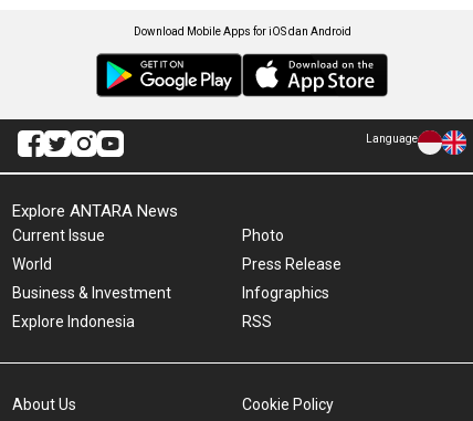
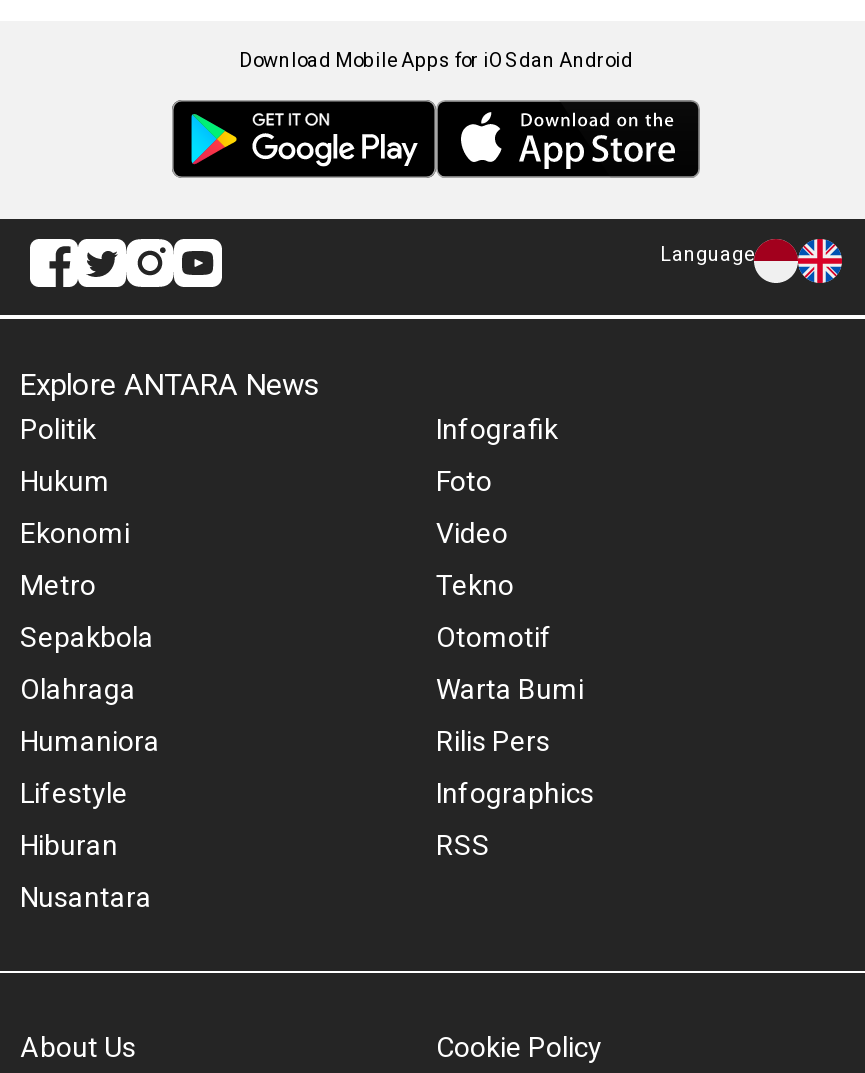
- Current Issue
- World
- Business & Investment
- Explore Indonesia
+ Politik
+ Hukum
+ Ekonomi
+ Metro
+ Sepakbola
+ Olahraga
+ Humaniora
+ Lifestyle
+ Hiburan
+ Nusantara

- Photo
- Press Release
+ Infografik
+ Foto
+ Video
+ Tekno
+ Otomotif
+ Warta Bumi
+ Rilis Pers
